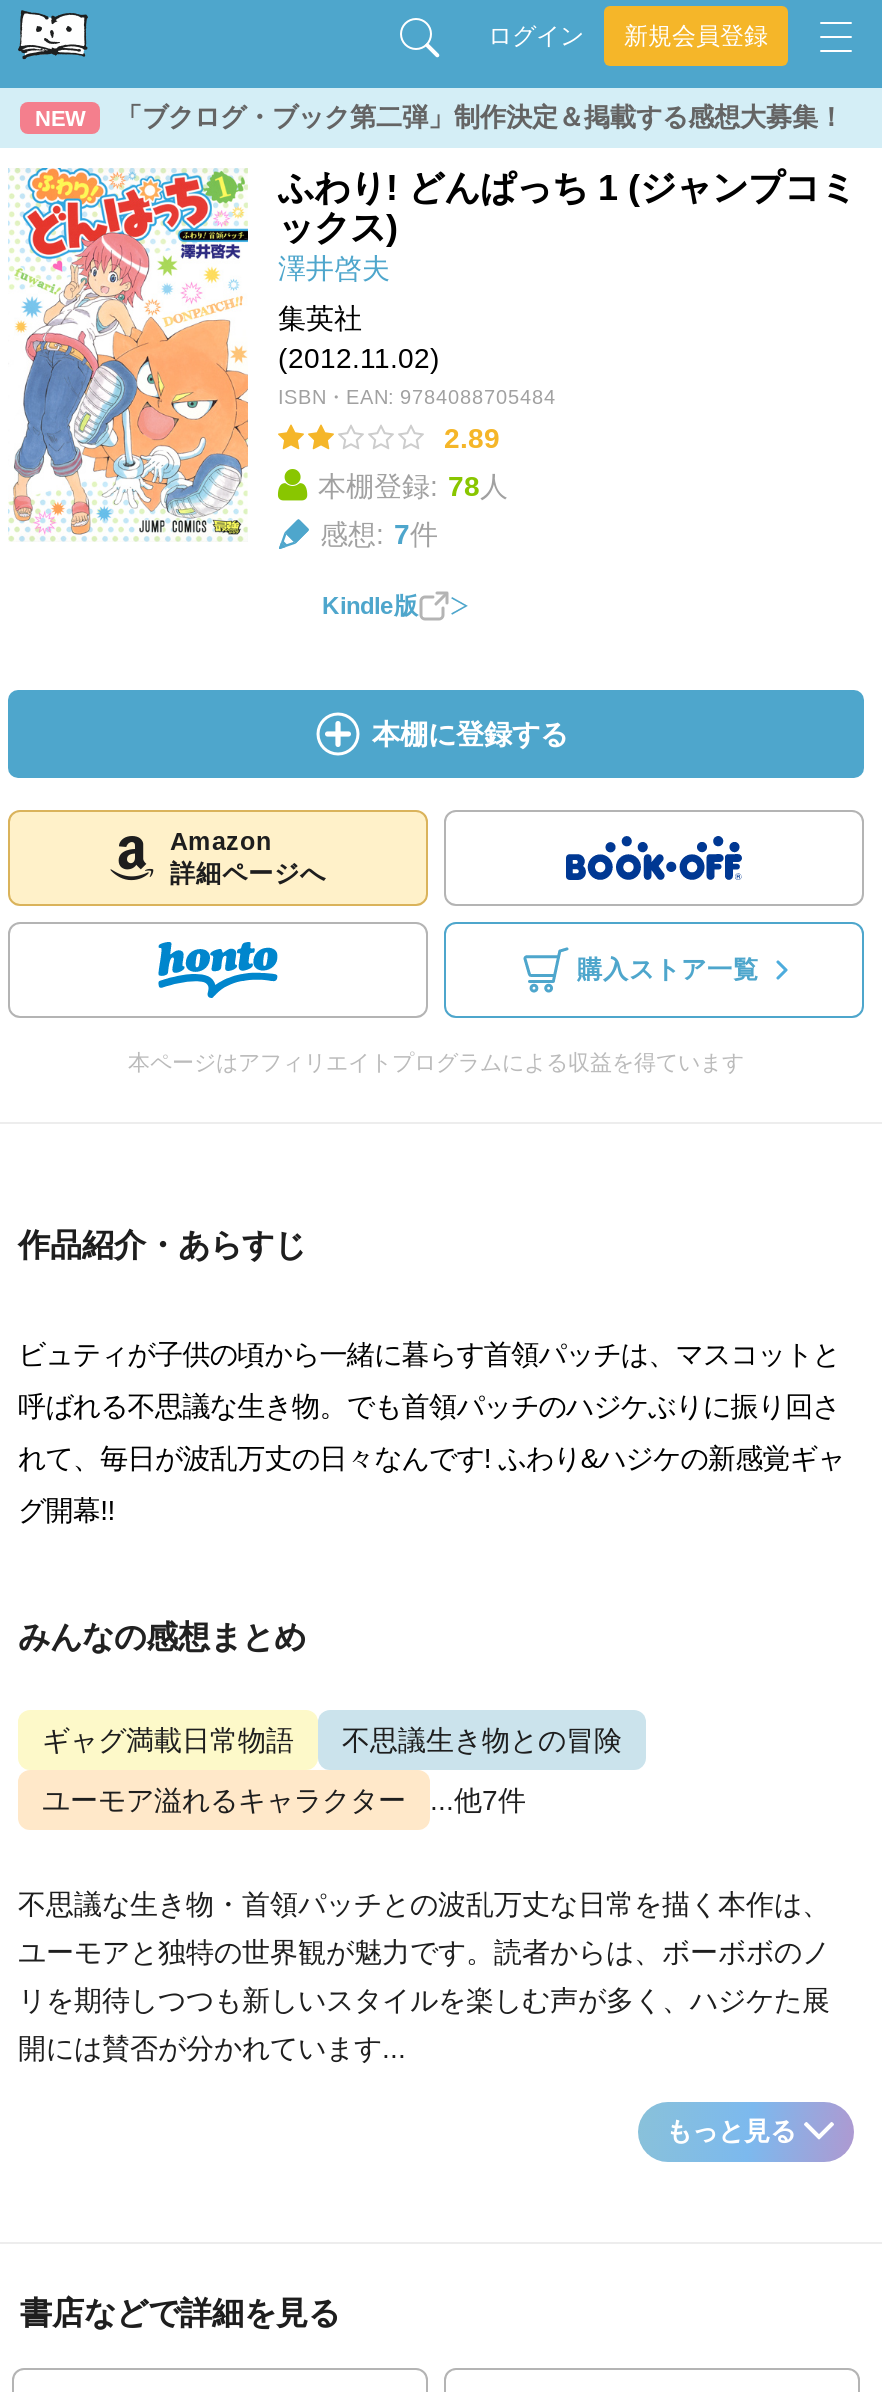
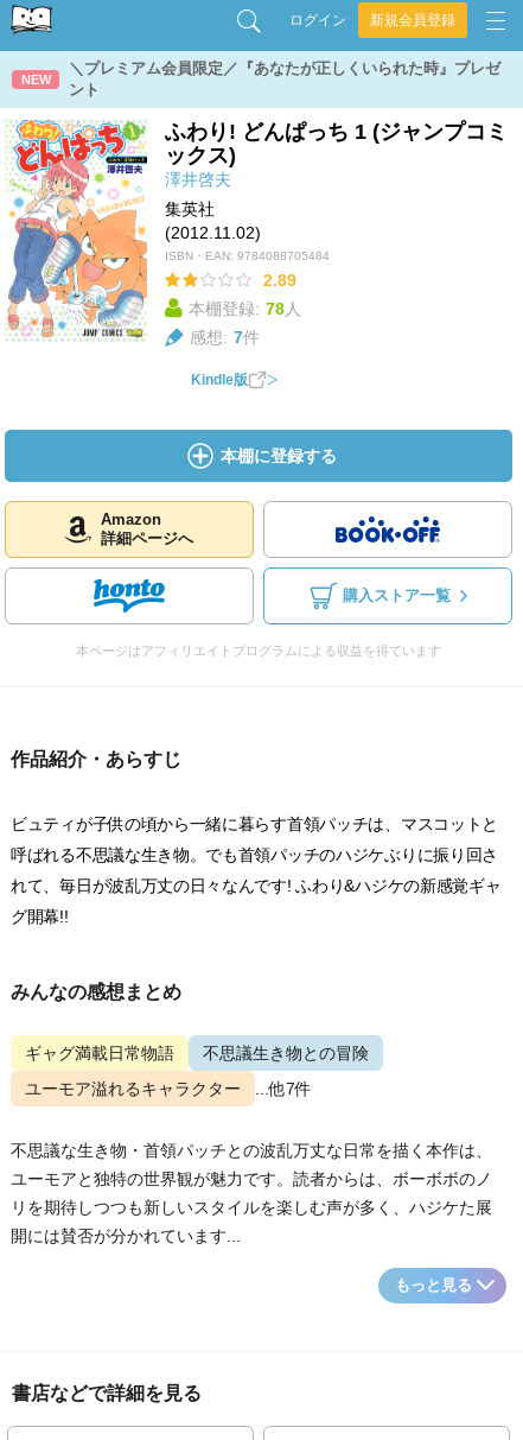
- 「ブクログ・ブック第二弾」制作決定＆掲載する感想大募集！
+ ＼プレミアム会員限定／『あなたが正しくいられた時』プレゼ
+ ント
